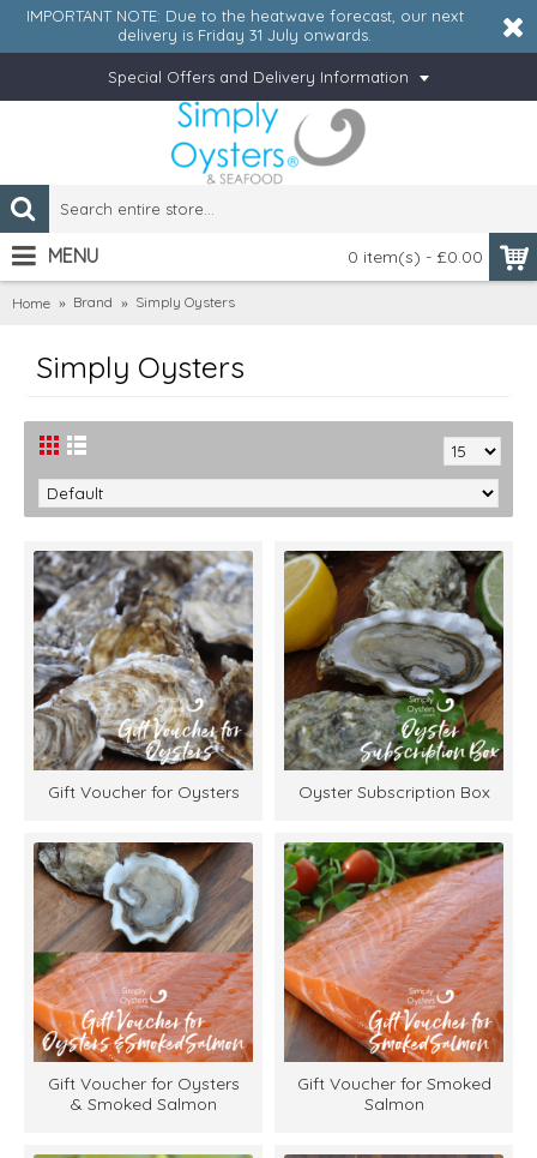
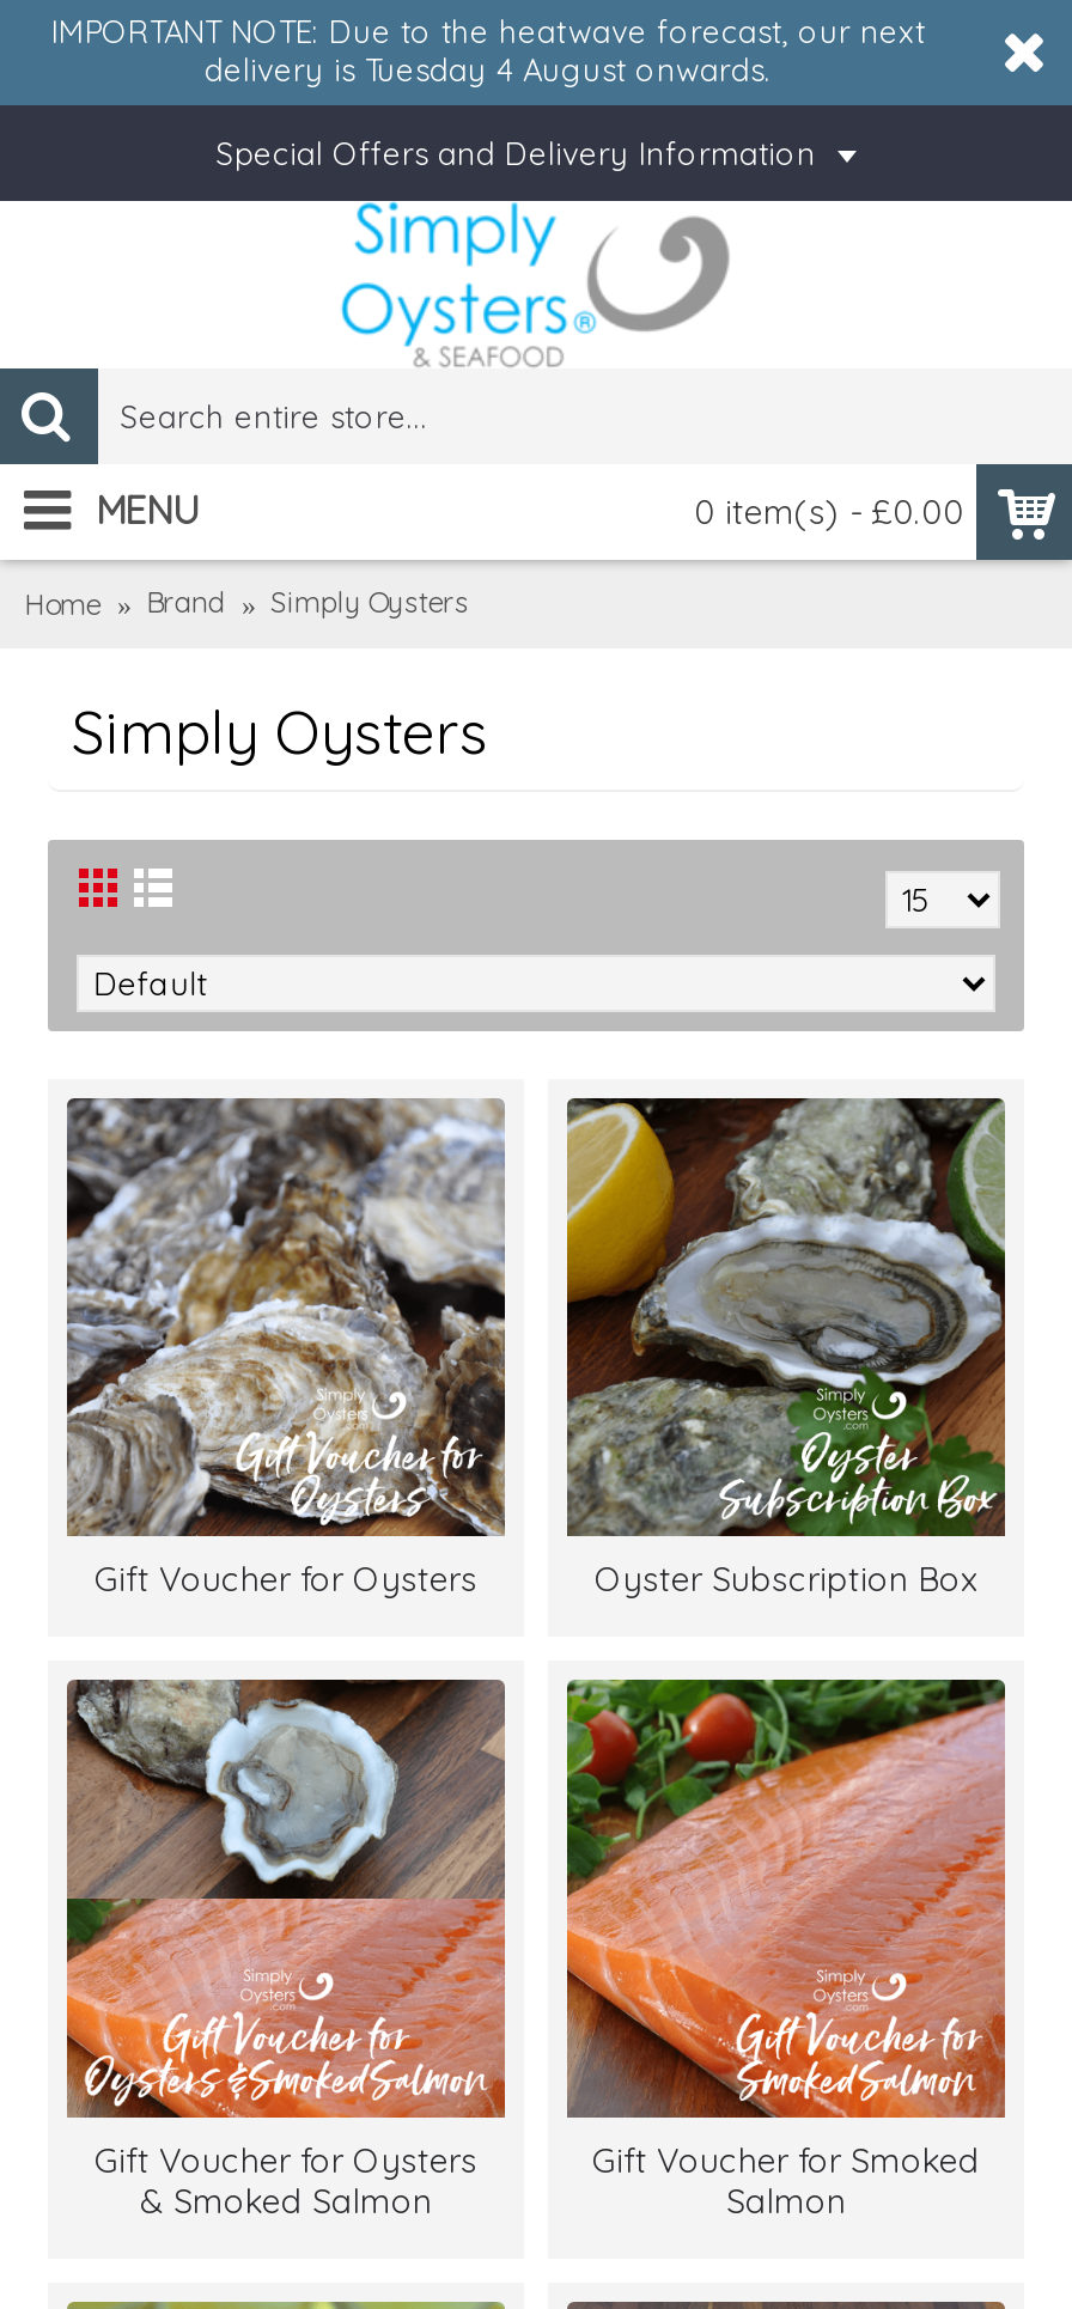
- delivery is Friday 31 July onwards.
+ delivery is Tuesday 4 August onwards.
